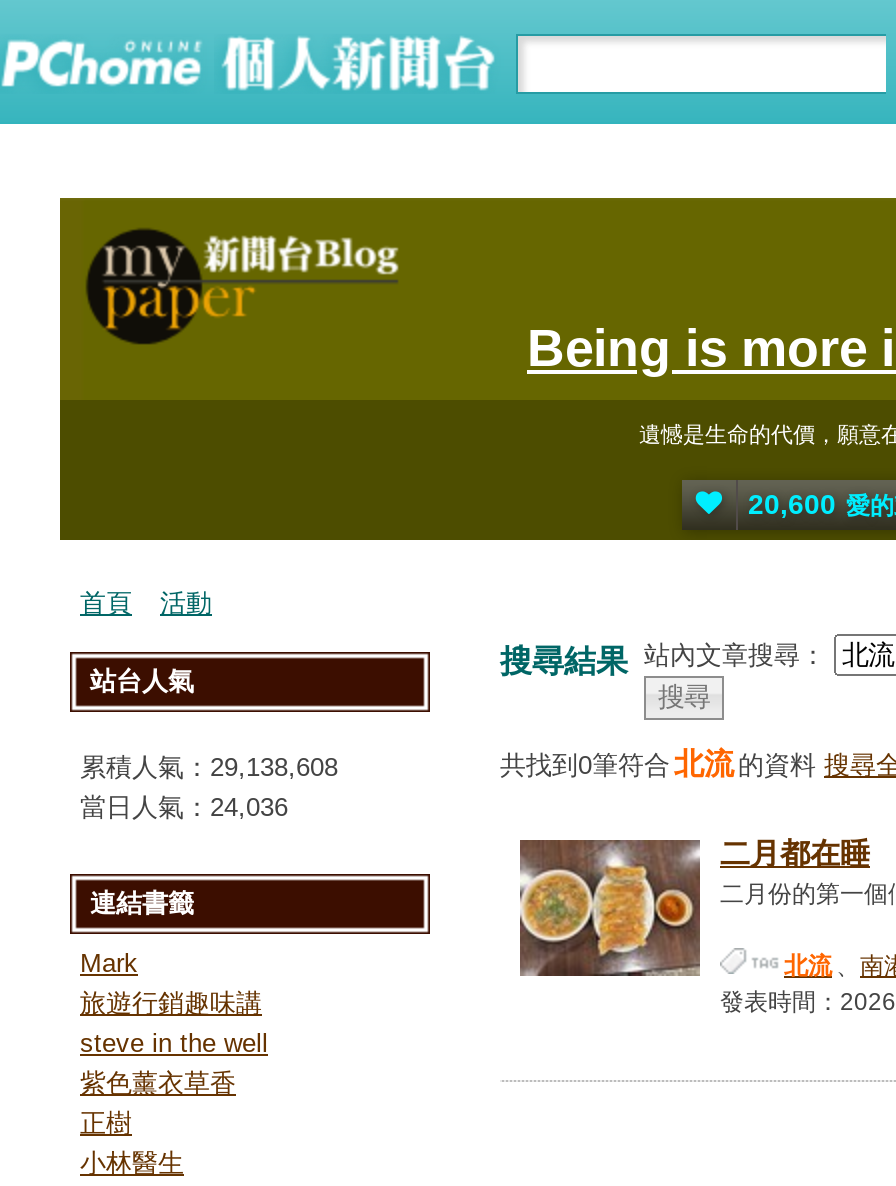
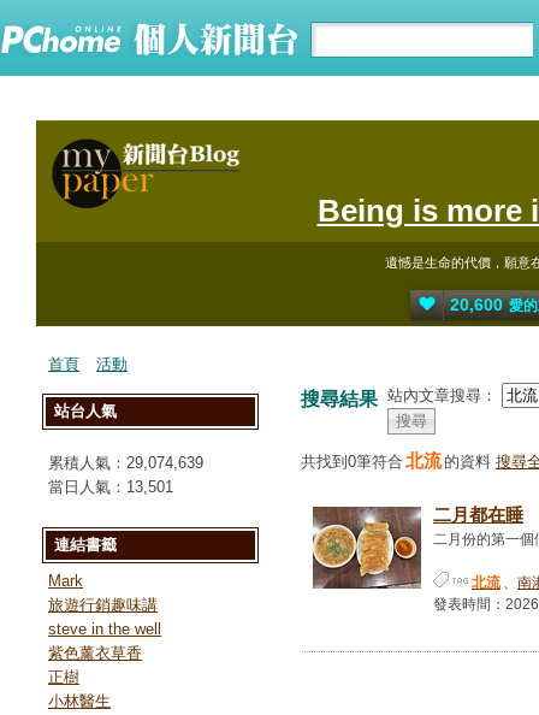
- 累積人氣：29,138,608
+ 累積人氣：29,074,639

- 當日人氣：24,036
+ 當日人氣：13,501
